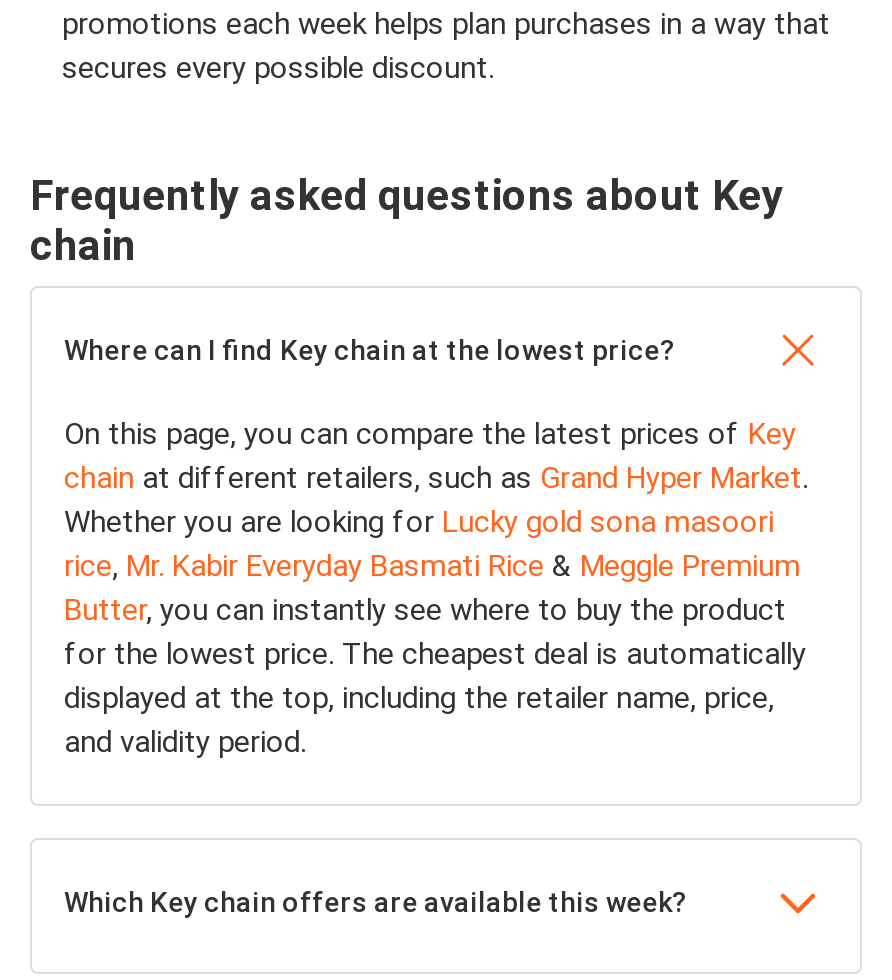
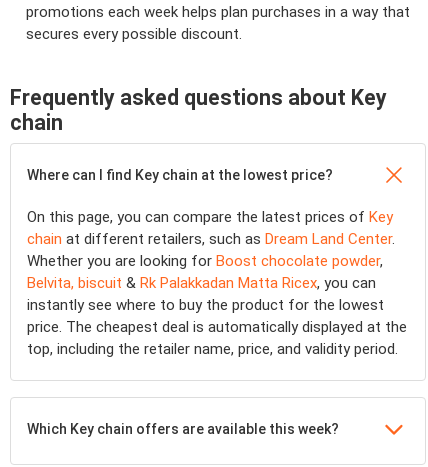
- chain at different retailers, such as Grand Hyper Market.
- Whether you are looking for Lucky gold sona masoori
- rice, Mr. Kabir Everyday Basmati Rice & Meggle Premium
- Butter, you can instantly see where to buy the product
- for the lowest price. The cheapest deal is automatically
- displayed at the top, including the retailer name, price,
- and validity period.
+ chain at different retailers, such as Dream Land Center.
+ Whether you are looking for Boost chocolate powder,
+ Belvita, biscuit & Rk Palakkadan Matta Ricex, you can
+ instantly see where to buy the product for the lowest
+ price. The cheapest deal is automatically displayed at the
+ top, including the retailer name, price, and validity period.
